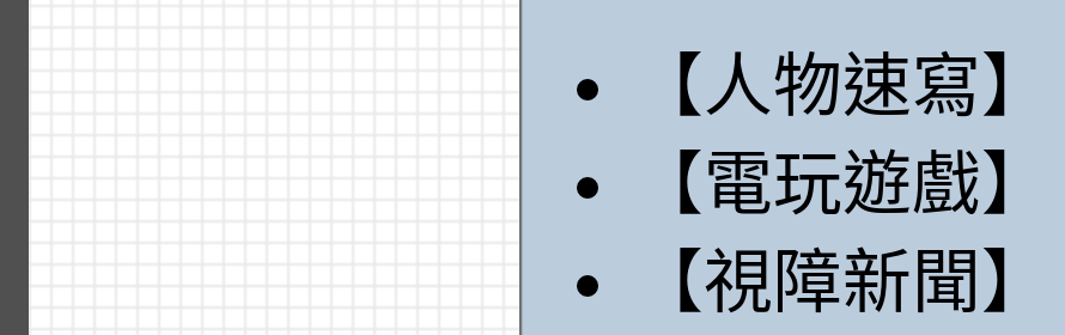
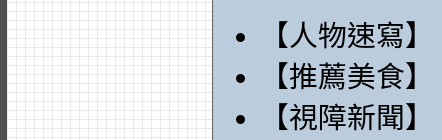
- 【電玩遊戲】
+ 【推薦美食】
